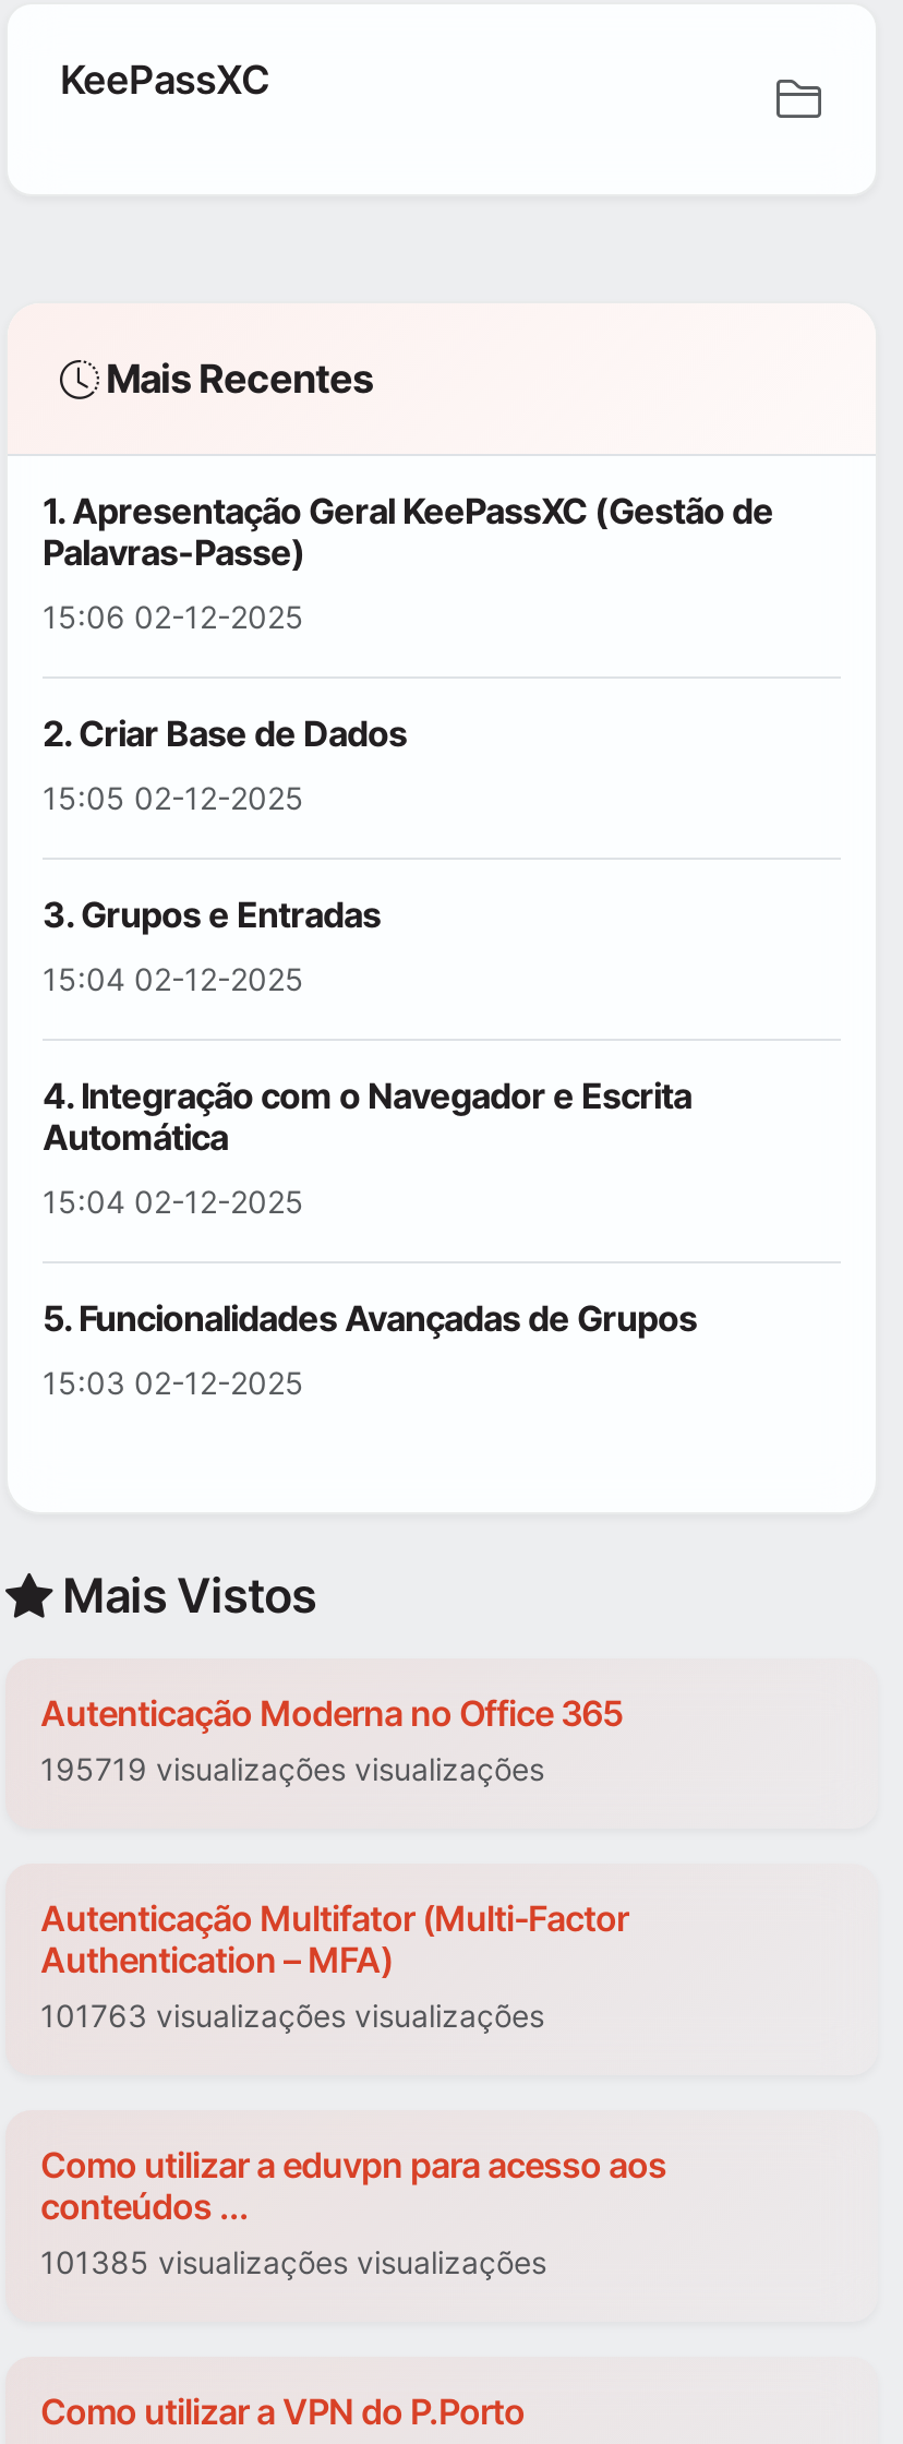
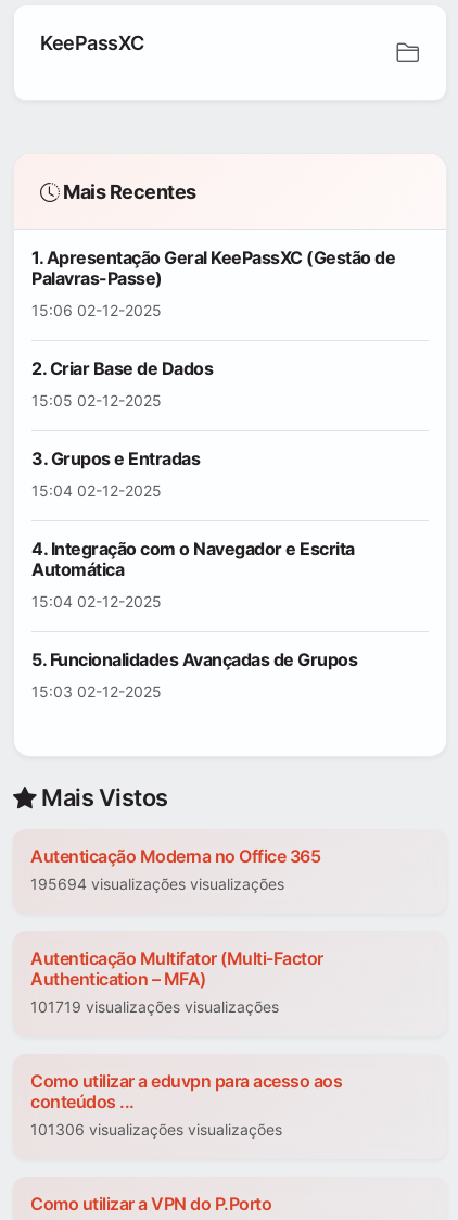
- 195719 visualizações visualizações
+ 195694 visualizações visualizações

- 101763 visualizações visualizações
+ 101719 visualizações visualizações

- 101385 visualizações visualizações
+ 101306 visualizações visualizações
